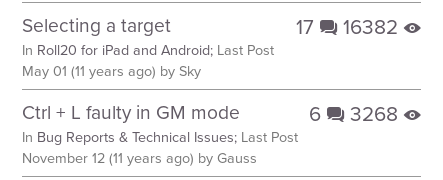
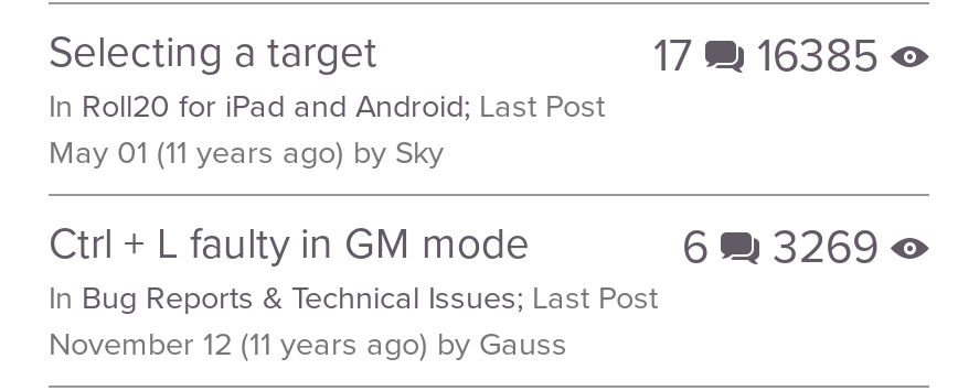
- 17 q 16382 E
+ 17 q 16385 E

- 6 q 3268 E
+ 6 q 3269 E
